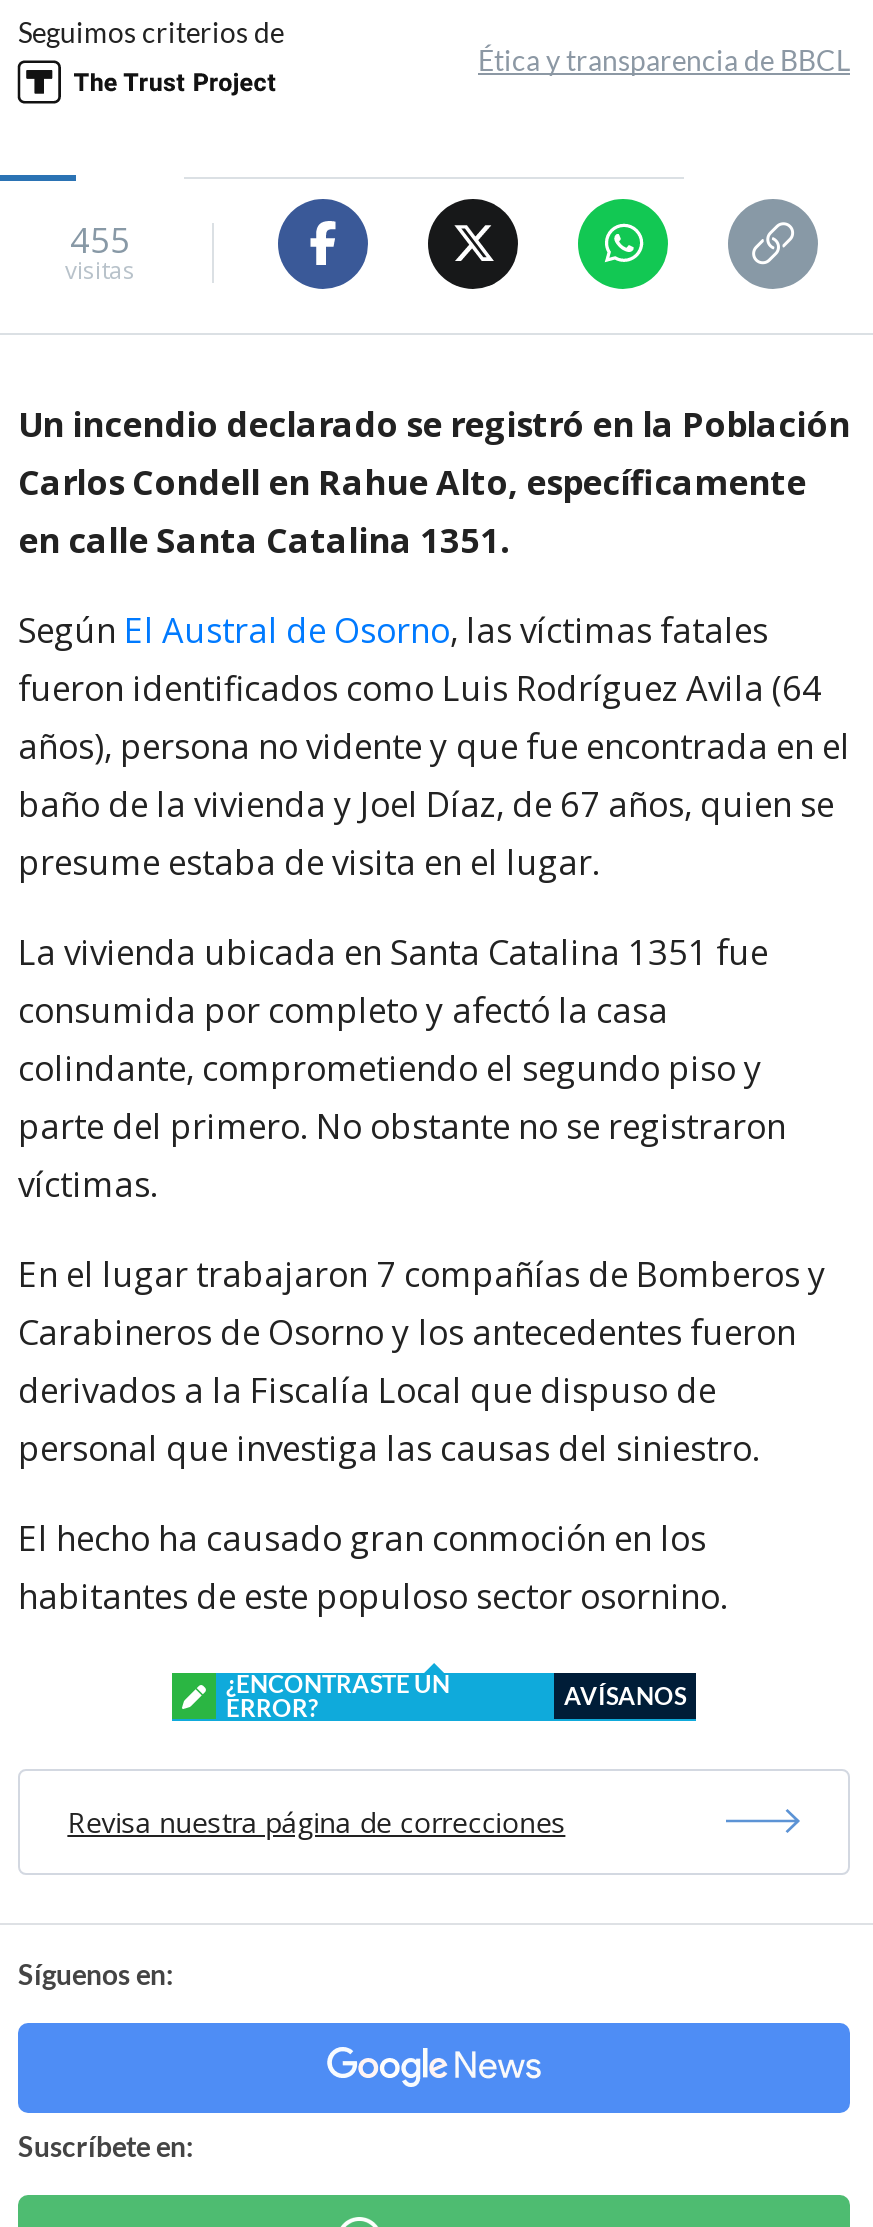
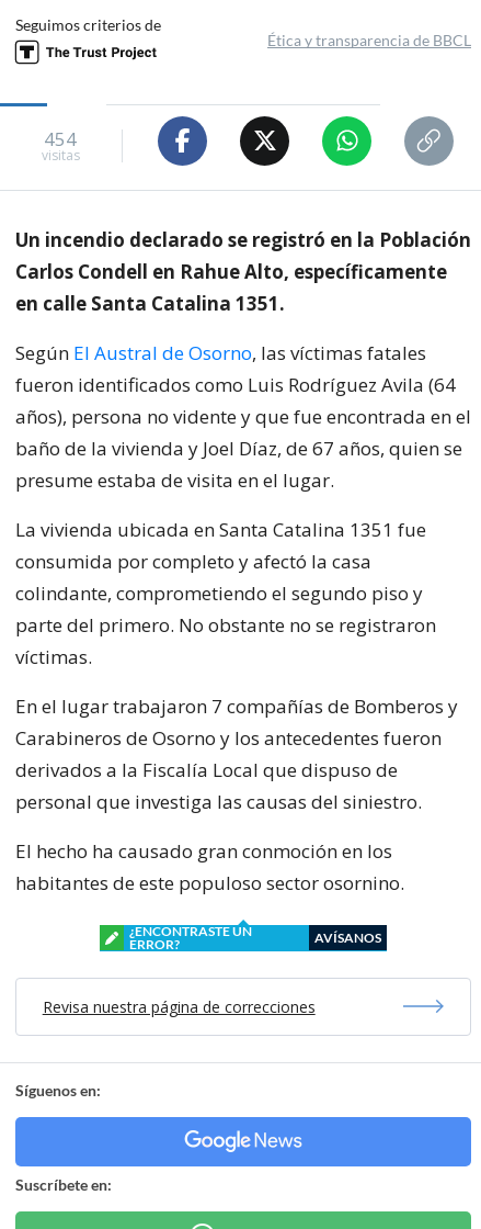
- 455
+ 454
